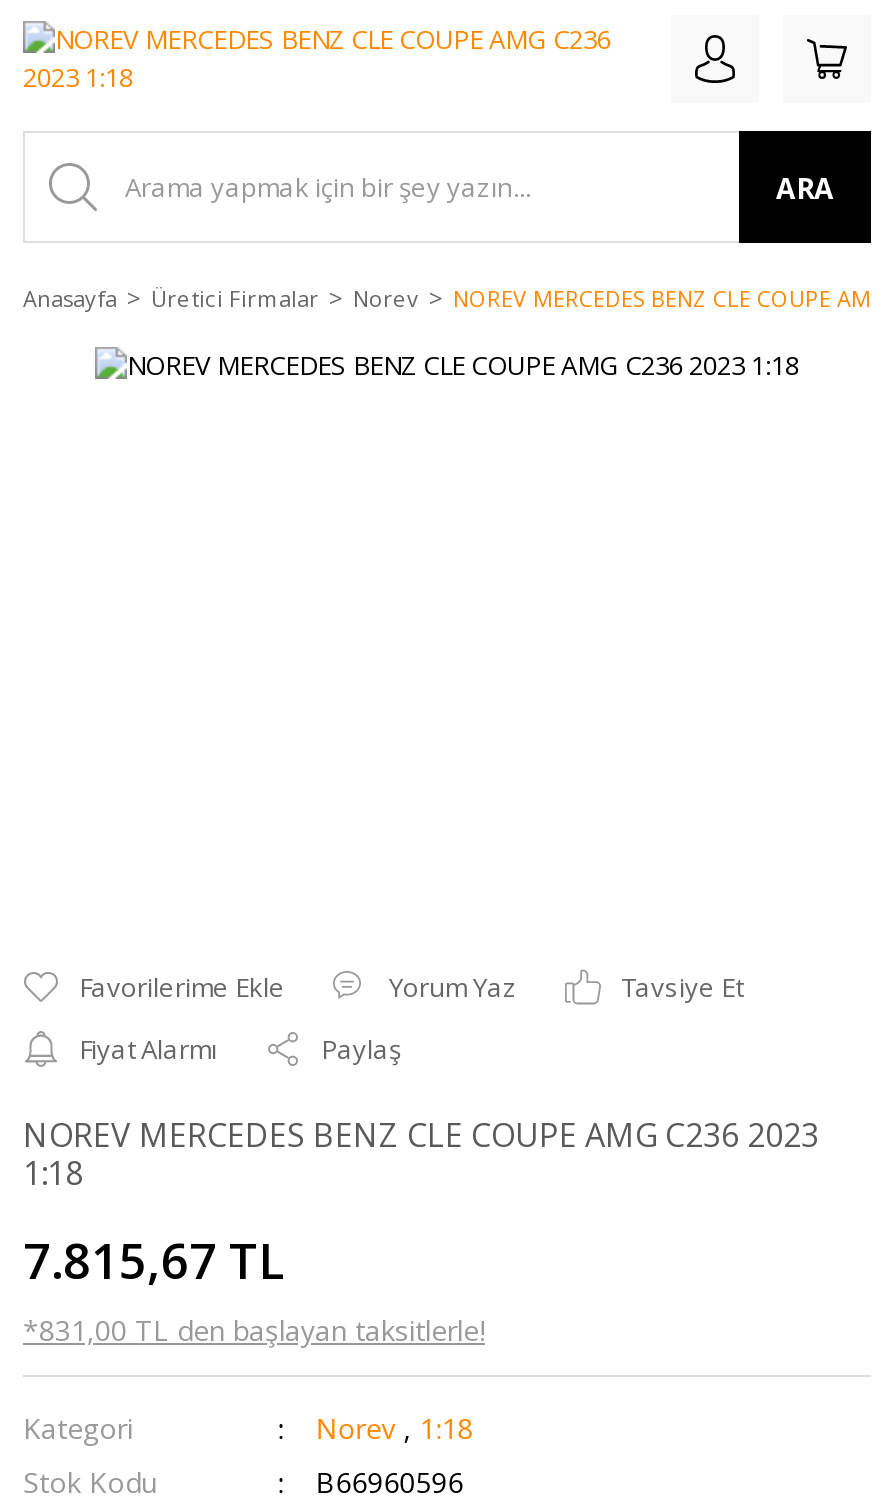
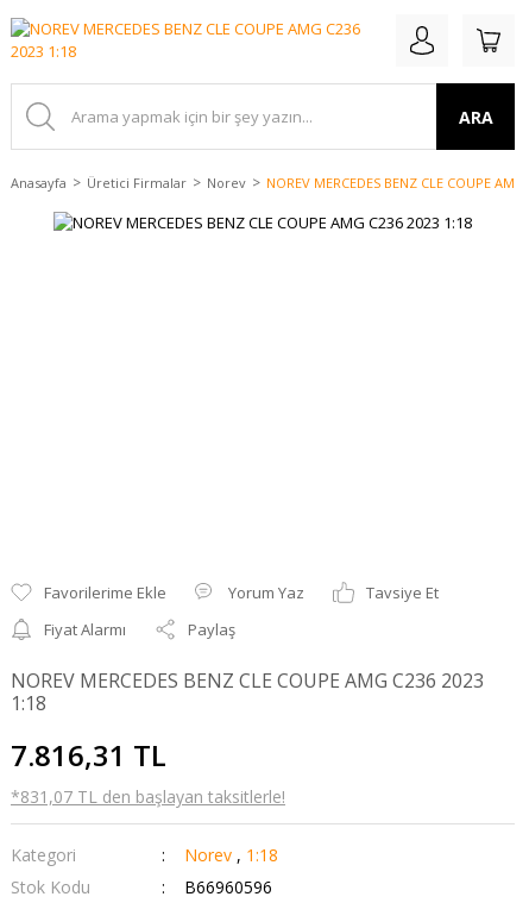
- 7.815,67 TL
+ 7.816,31 TL

- *831,00 TL den başlayan taksitlerle!
+ *831,07 TL den başlayan taksitlerle!
